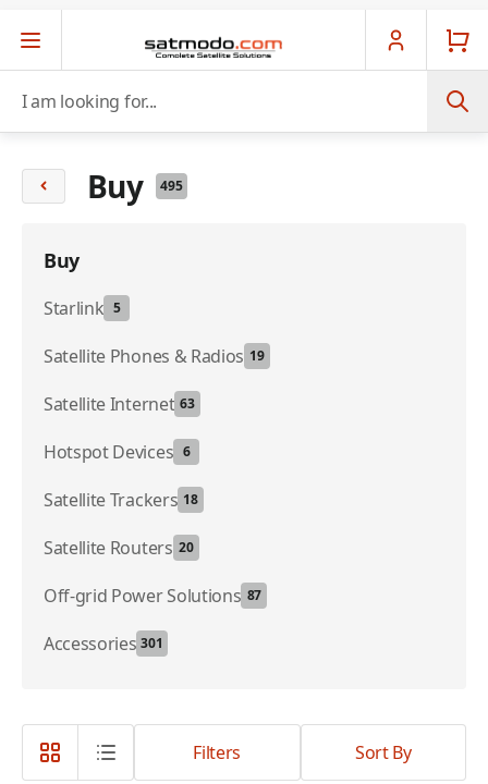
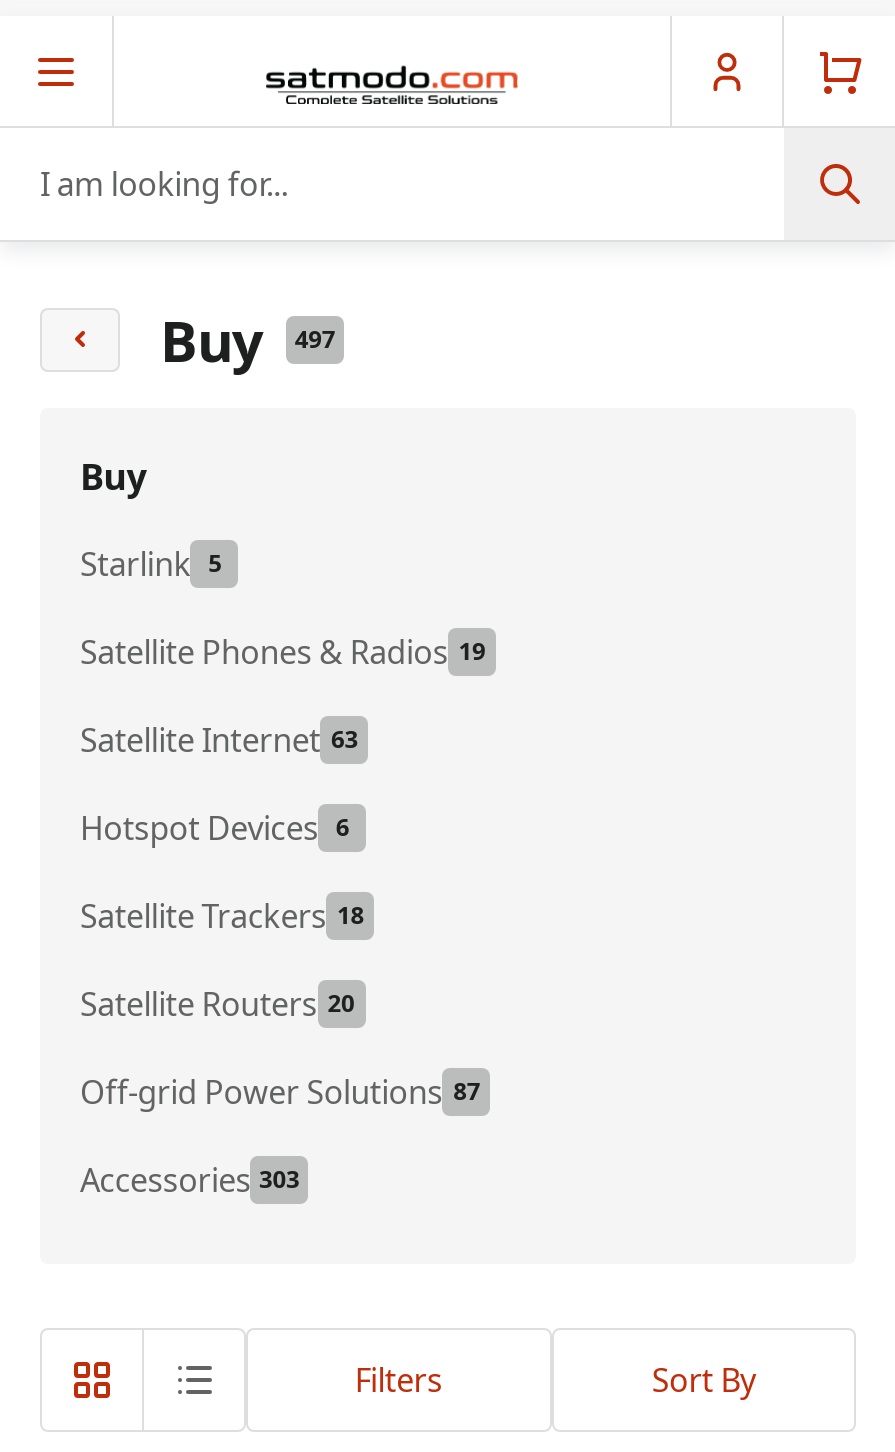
- Buy 495
+ Buy 497

- Accessories 301
+ Accessories 303
